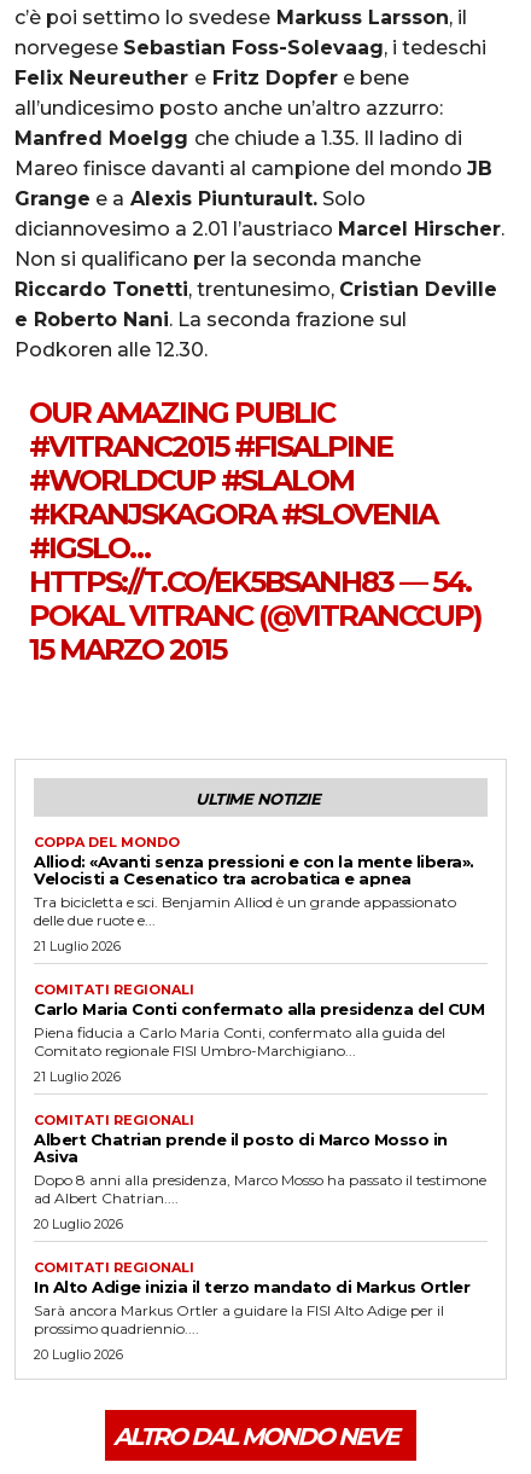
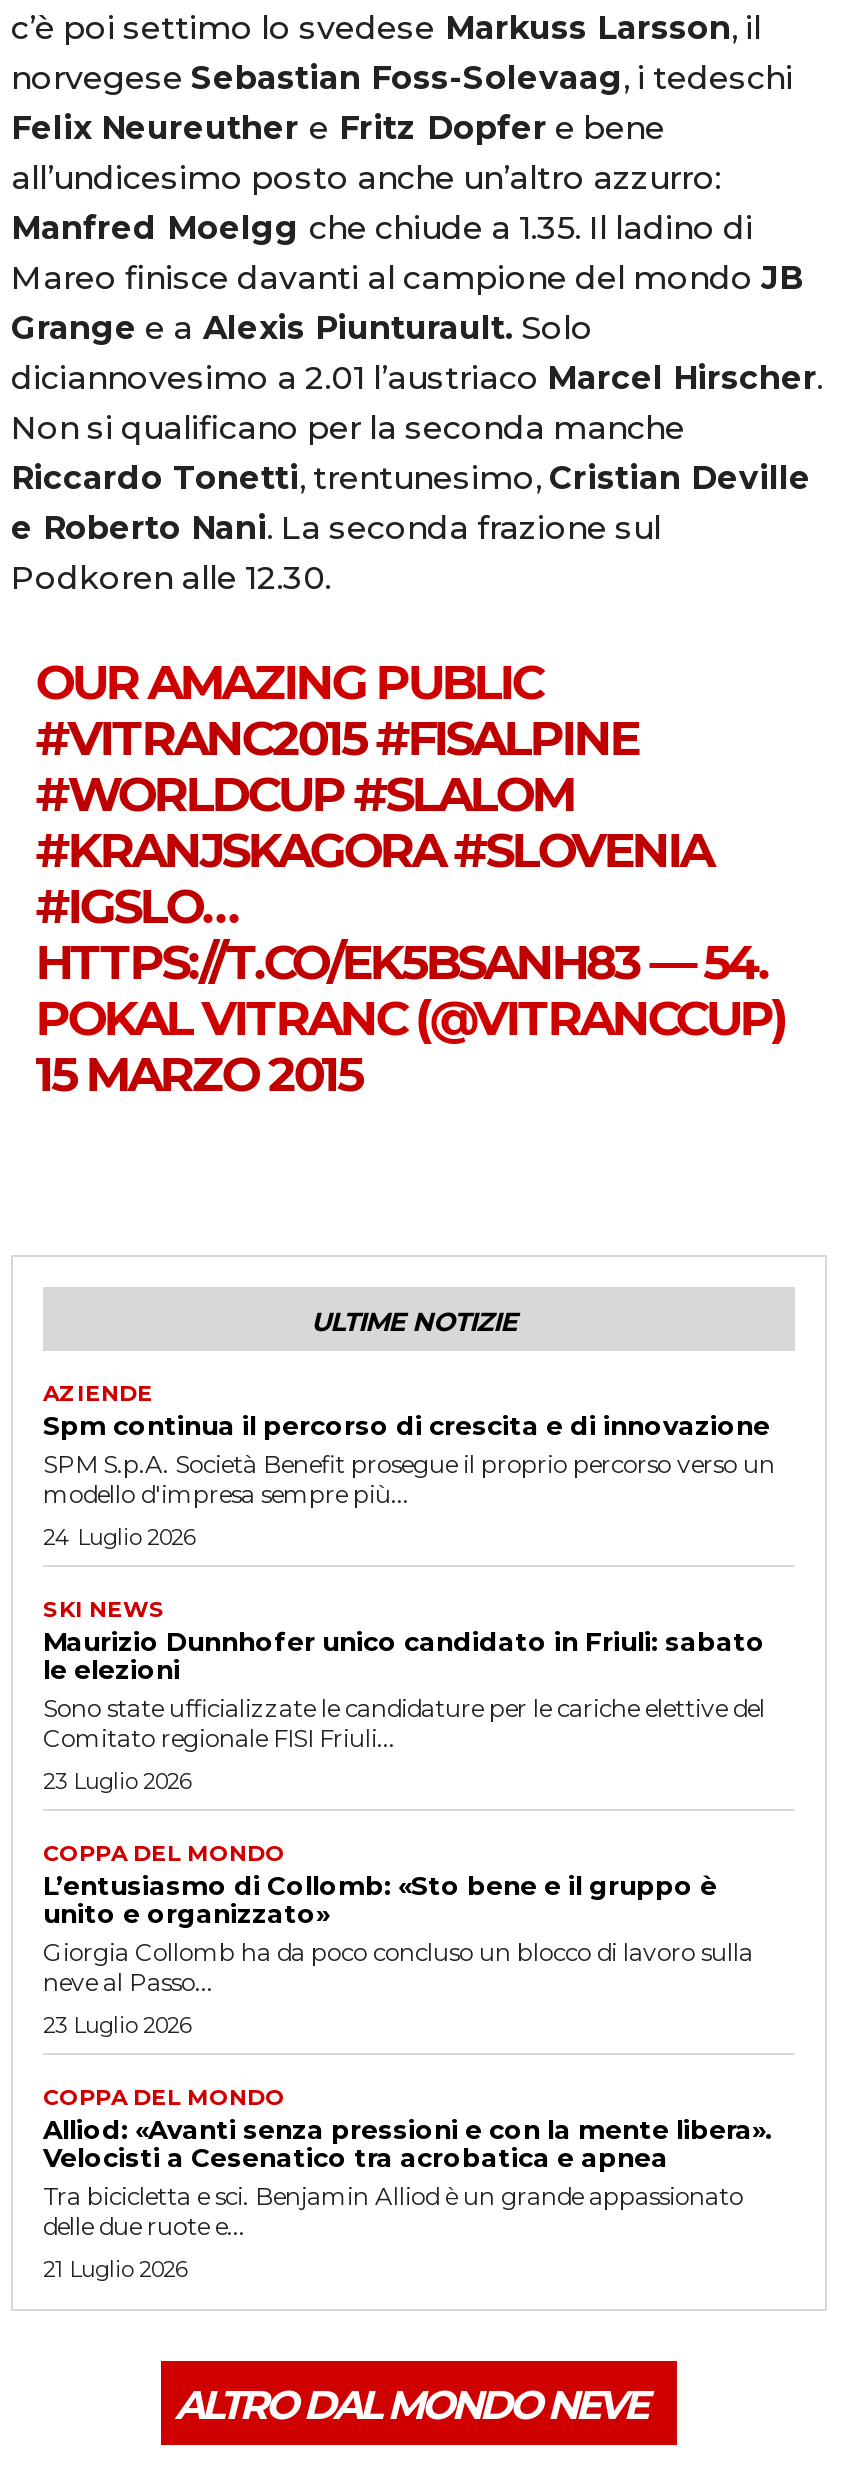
+ AZIENDE
+ Spm continua il percorso di crescita e di innovazione
+ SPM S.p.A. Società Benefit prosegue il proprio percorso verso un
+ modello d'impresa sempre più...
+ 24 Luglio 2026
+ SKI NEWS
+ Maurizio Dunnhofer unico candidato in Friuli: sabato
+ le elezioni
+ Sono state ufficializzate le candidature per le cariche elettive del
+ Comitato regionale FISI Friuli...
+ 23 Luglio 2026
+ COPPA DEL MONDO
+ L’entusiasmo di Collomb: «Sto bene e il gruppo è
+ unito e organizzato»
+ Giorgia Collomb ha da poco concluso un blocco di lavoro sulla
+ neve al Passo...
+ 23 Luglio 2026

moved down: COPPA DEL MONDO | Alliod: «Avanti senza pressioni e con la mente libera». | Velocisti a Cesenatico tra acrobatica e apnea | Tra bicicletta e sci. Benjamin Alliod è un grande appassionato | delle due ruote e... | 21 Luglio 2026

- COMITATI REGIONALI
- Carlo Maria Conti confermato alla presidenza del CUM
- Piena fiducia a Carlo Maria Conti, confermato alla guida del
- Comitato regionale FISI Umbro-Marchigiano...
- 21 Luglio 2026
- COMITATI REGIONALI
- Albert Chatrian prende il posto di Marco Mosso in
- Asiva
- Dopo 8 anni alla presidenza, Marco Mosso ha passato il testimone
- ad Albert Chatrian....
- 20 Luglio 2026
- COMITATI REGIONALI
- In Alto Adige inizia il terzo mandato di Markus Ortler
- Sarà ancora Markus Ortler a guidare la FISI Alto Adige per il
- prossimo quadriennio....
- 20 Luglio 2026
